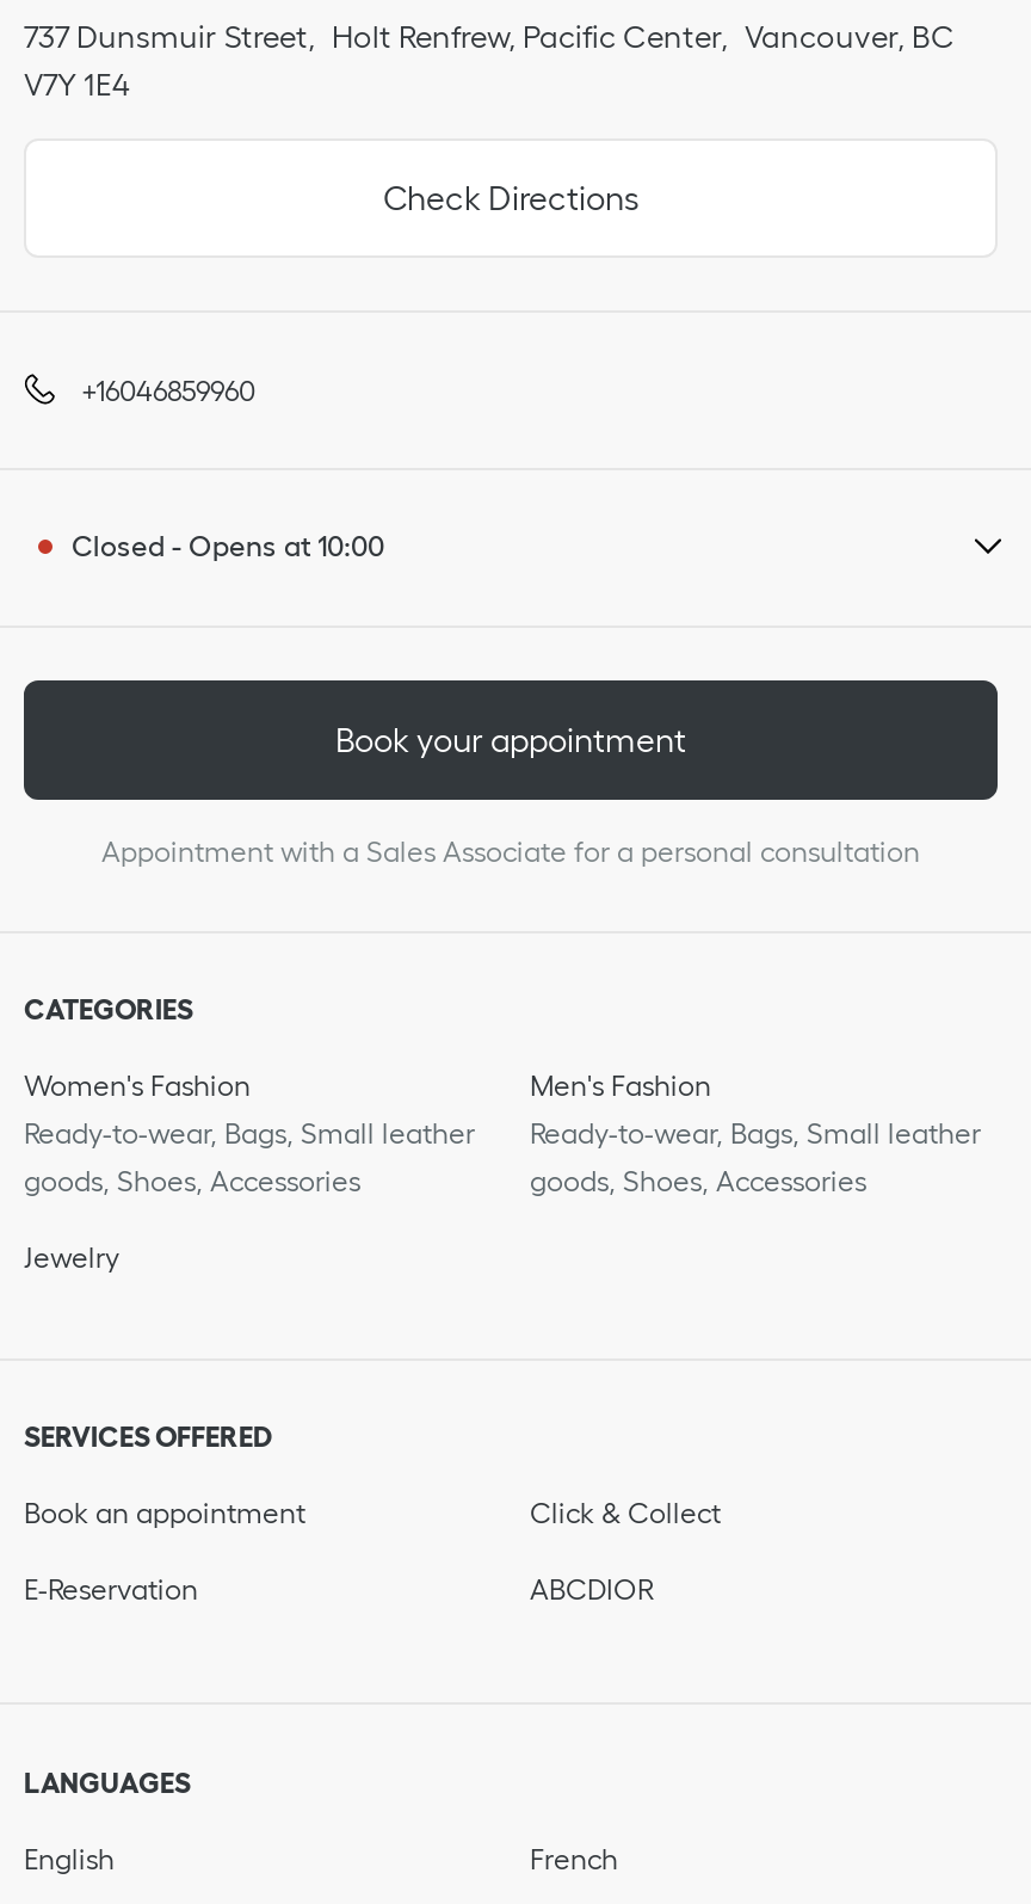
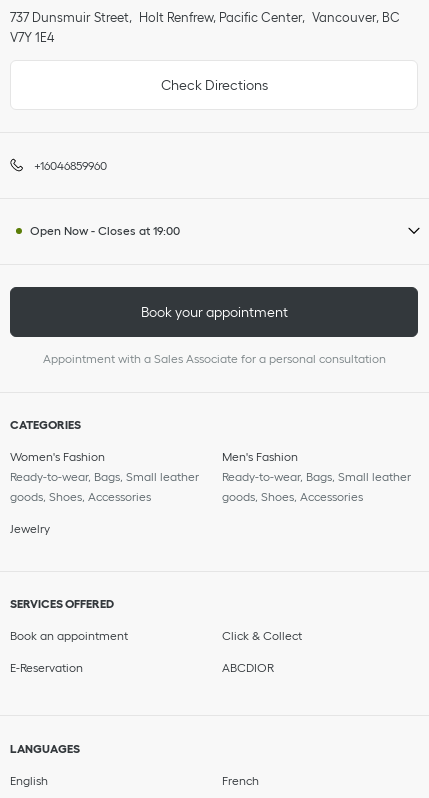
- Closed - Opens at 10:00
+ Open Now - Closes at 19:00
